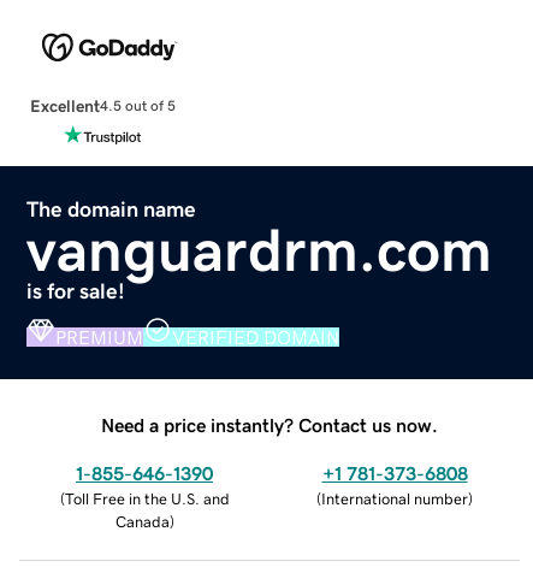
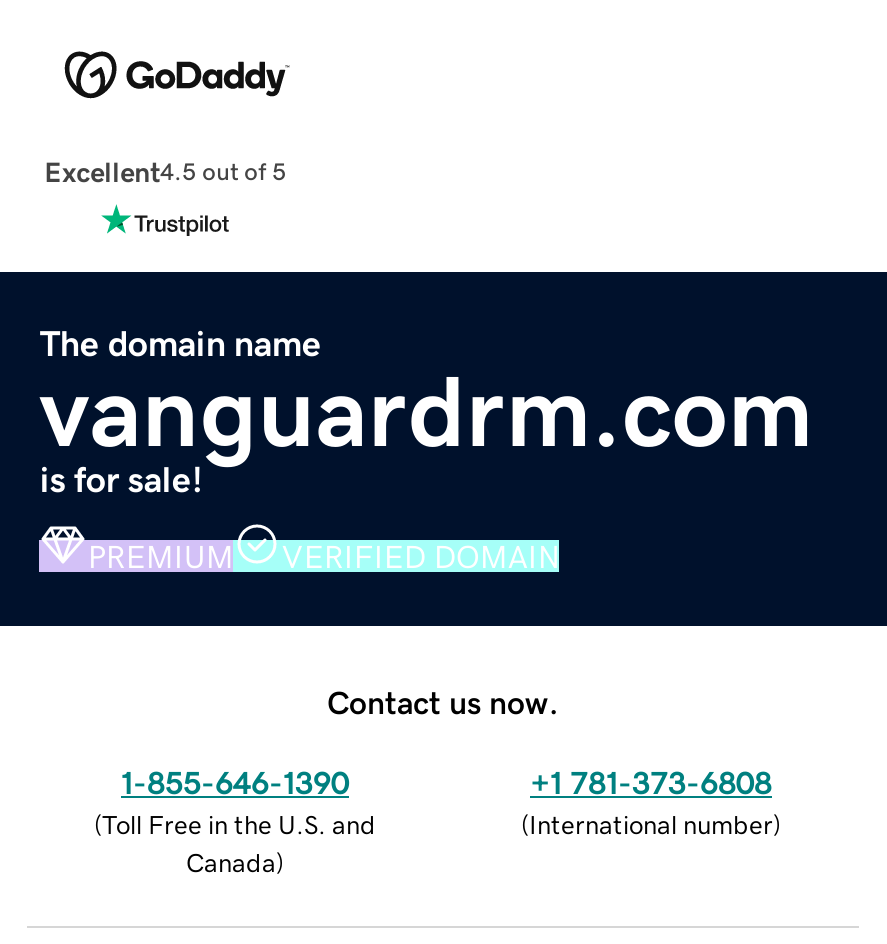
- Need a price instantly? Contact us now.
+ Contact us now.
